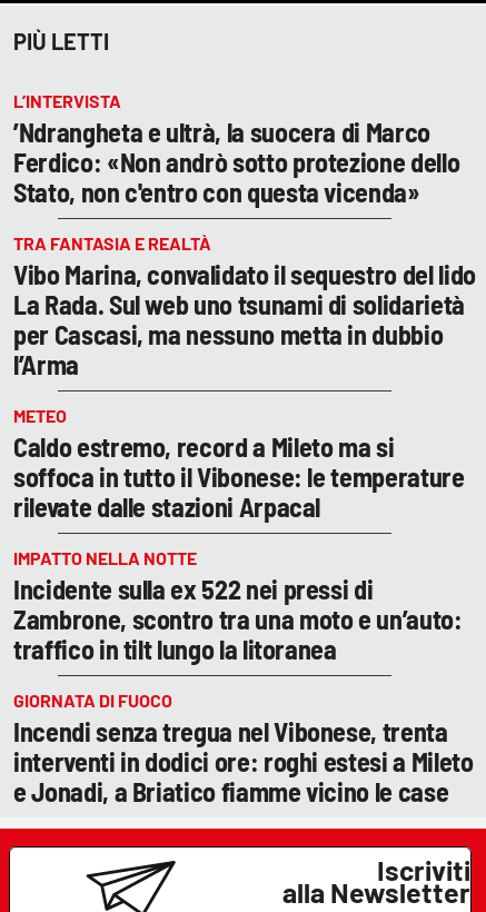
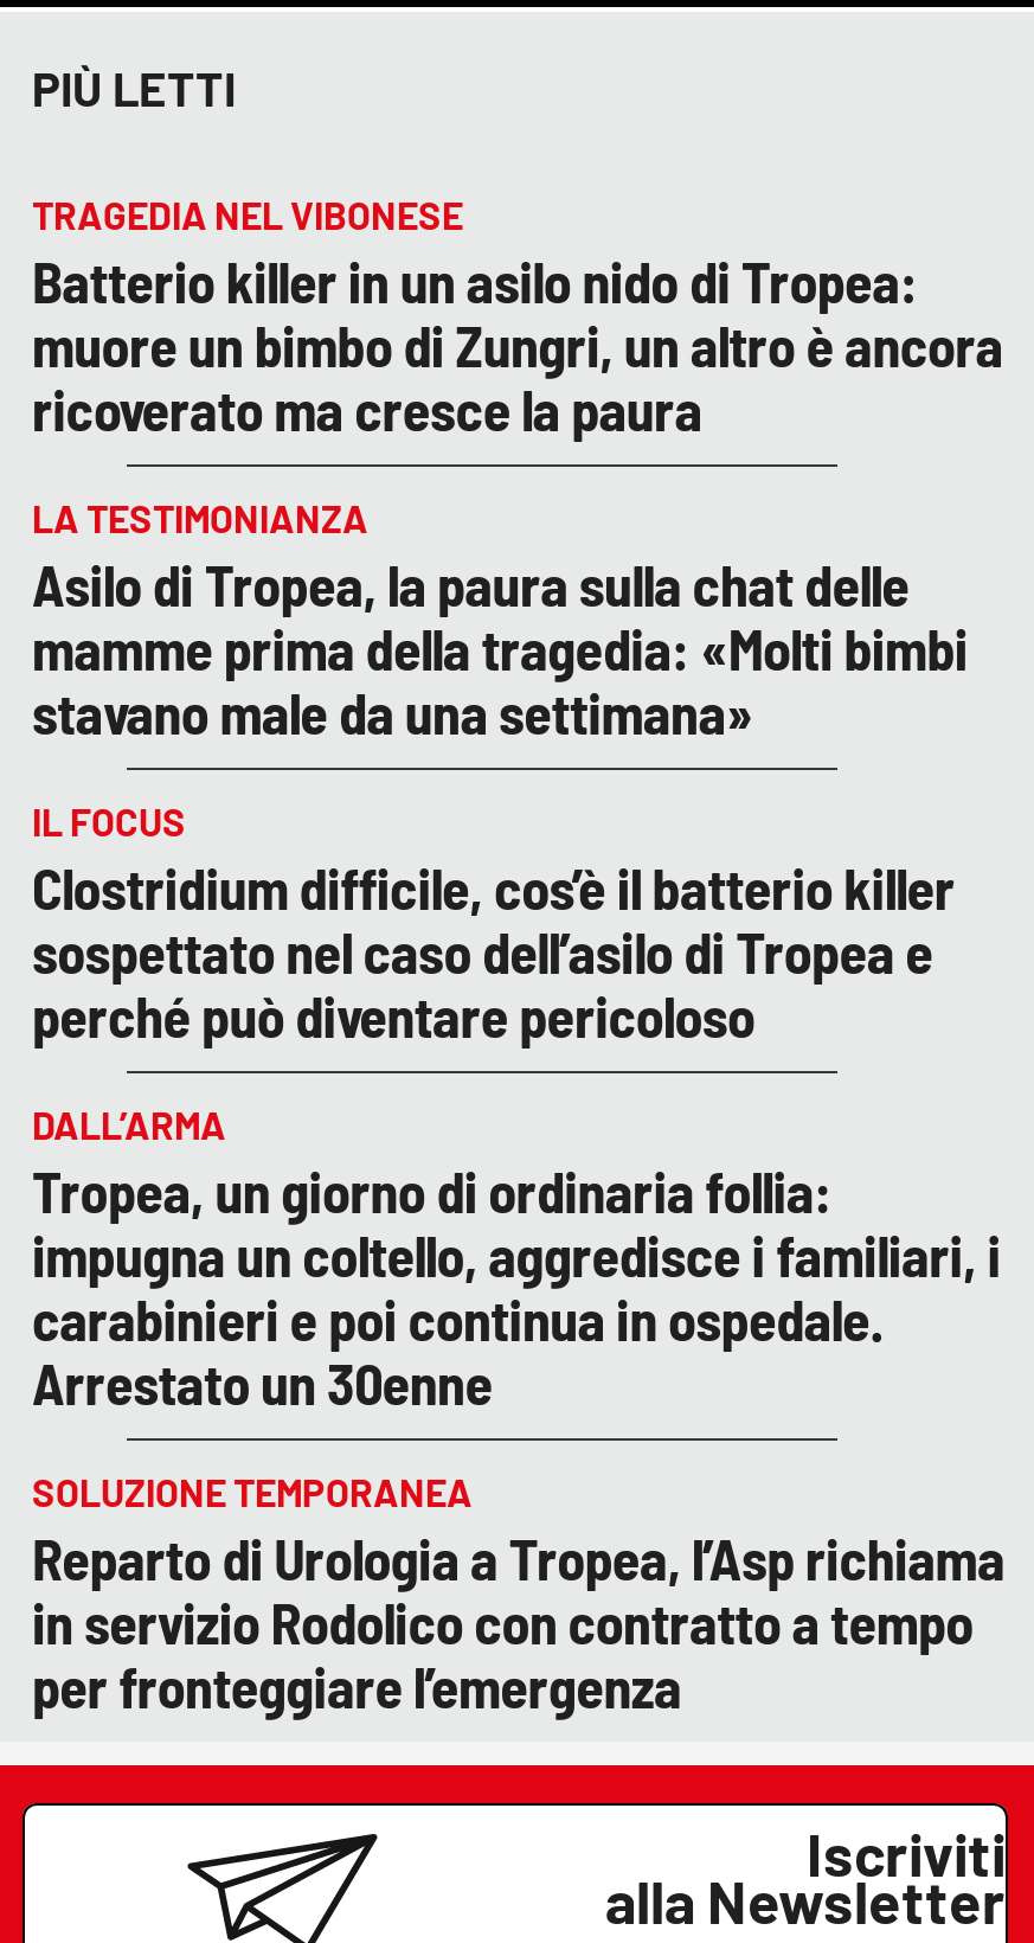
- L’INTERVISTA
- ’Ndrangheta e ultrà, la suocera di Marco
- Ferdico: «Non andrò sotto protezione dello
- Stato, non c'entro con questa vicenda»
+ TRAGEDIA NEL VIBONESE
+ Batterio killer in un asilo nido di Tropea:
+ muore un bimbo di Zungri, un altro è ancora
+ ricoverato ma cresce la paura

- TRA FANTASIA E REALTÀ
- Vibo Marina, convalidato il sequestro del lido
- La Rada. Sul web uno tsunami di solidarietà
- per Cascasi, ma nessuno metta in dubbio
- l’Arma
+ LA TESTIMONIANZA
+ Asilo di Tropea, la paura sulla chat delle
+ mamme prima della tragedia: «Molti bimbi
+ stavano male da una settimana»

- METEO
- Caldo estremo, record a Mileto ma si
- soffoca in tutto il Vibonese: le temperature
- rilevate dalle stazioni Arpacal
+ IL FOCUS
+ Clostridium difficile, cos’è il batterio killer
+ sospettato nel caso dell’asilo di Tropea e
+ perché può diventare pericoloso

- IMPATTO NELLA NOTTE
- Incidente sulla ex 522 nei pressi di
- Zambrone, scontro tra una moto e un’auto:
- traffico in tilt lungo la litoranea
+ DALL’ARMA
+ Tropea, un giorno di ordinaria follia:
+ impugna un coltello, aggredisce i familiari, i
+ carabinieri e poi continua in ospedale.
+ Arrestato un 30enne

- GIORNATA DI FUOCO
- Incendi senza tregua nel Vibonese, trenta
- interventi in dodici ore: roghi estesi a Mileto
- e Jonadi, a Briatico fiamme vicino le case
+ SOLUZIONE TEMPORANEA
+ Reparto di Urologia a Tropea, l’Asp richiama
+ in servizio Rodolico con contratto a tempo
+ per fronteggiare l’emergenza
